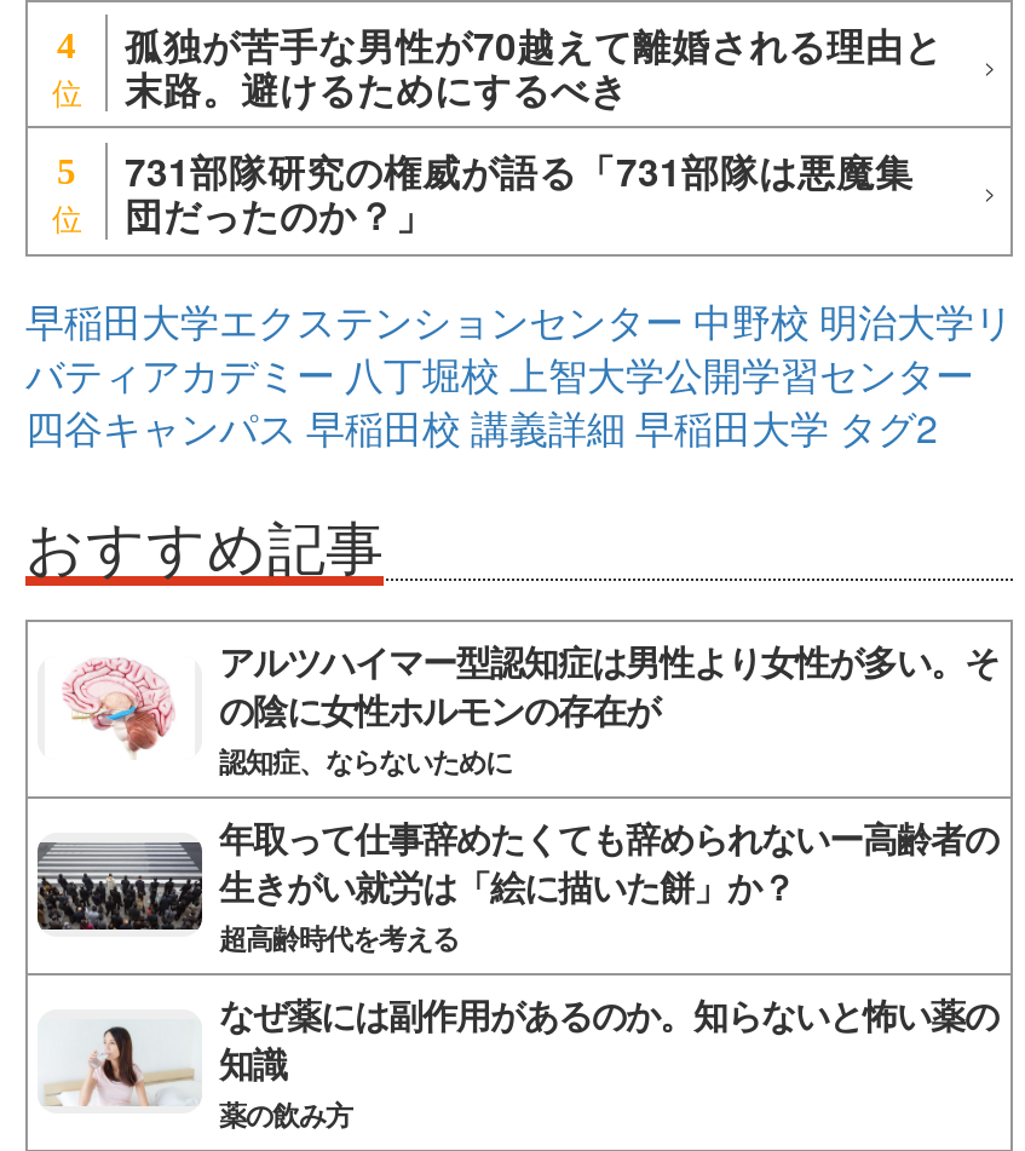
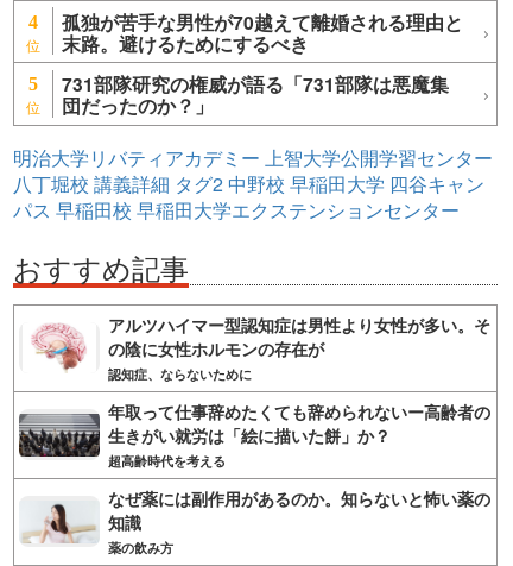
- 早稲田大学エクステンションセンター 中野校 明治大学リ
- バティアカデミー 八丁堀校 上智大学公開学習センター
- 四谷キャンパス 早稲田校 講義詳細 早稲田大学 タグ2
+ 明治大学リバティアカデミー 上智大学公開学習センター
+ 八丁堀校 講義詳細 タグ2 中野校 早稲田大学 四谷キャン
+ パス 早稲田校 早稲田大学エクステンションセンター
